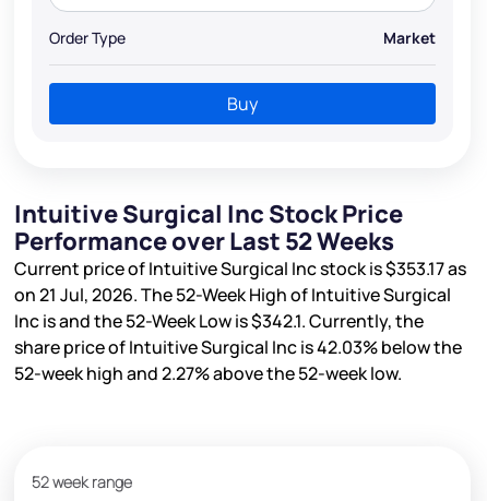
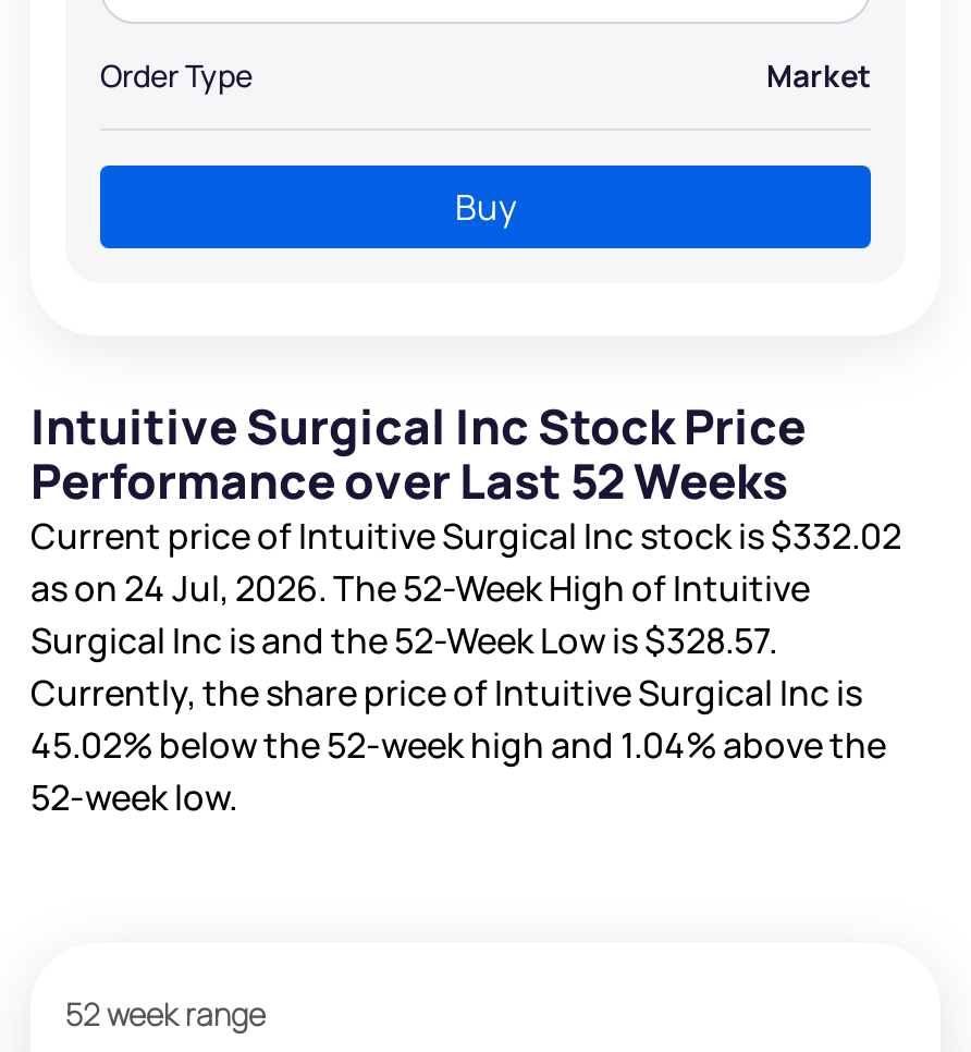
- Current price of Intuitive Surgical Inc stock is $353.17 as
- on 21 Jul, 2026. The 52-Week High of Intuitive Surgical
- Inc is and the 52-Week Low is $342.1. Currently, the
- share price of Intuitive Surgical Inc is 42.03% below the
- 52-week high and 2.27% above the 52-week low.
+ Current price of Intuitive Surgical Inc stock is$332.02
+ as on 24 Jul, 2026. The 52-Week High of Intuitive
+ Surgical Inc isand the 52-Week Low is$328.57.
+ Currently, the share price of Intuitive Surgical Inc is
+ 45.02% below the 52-week high and 1.04% above the
+ 52-week low.
